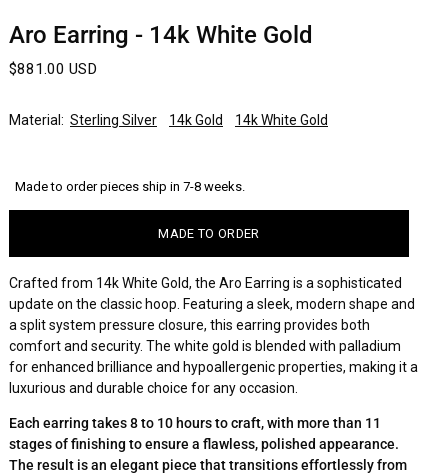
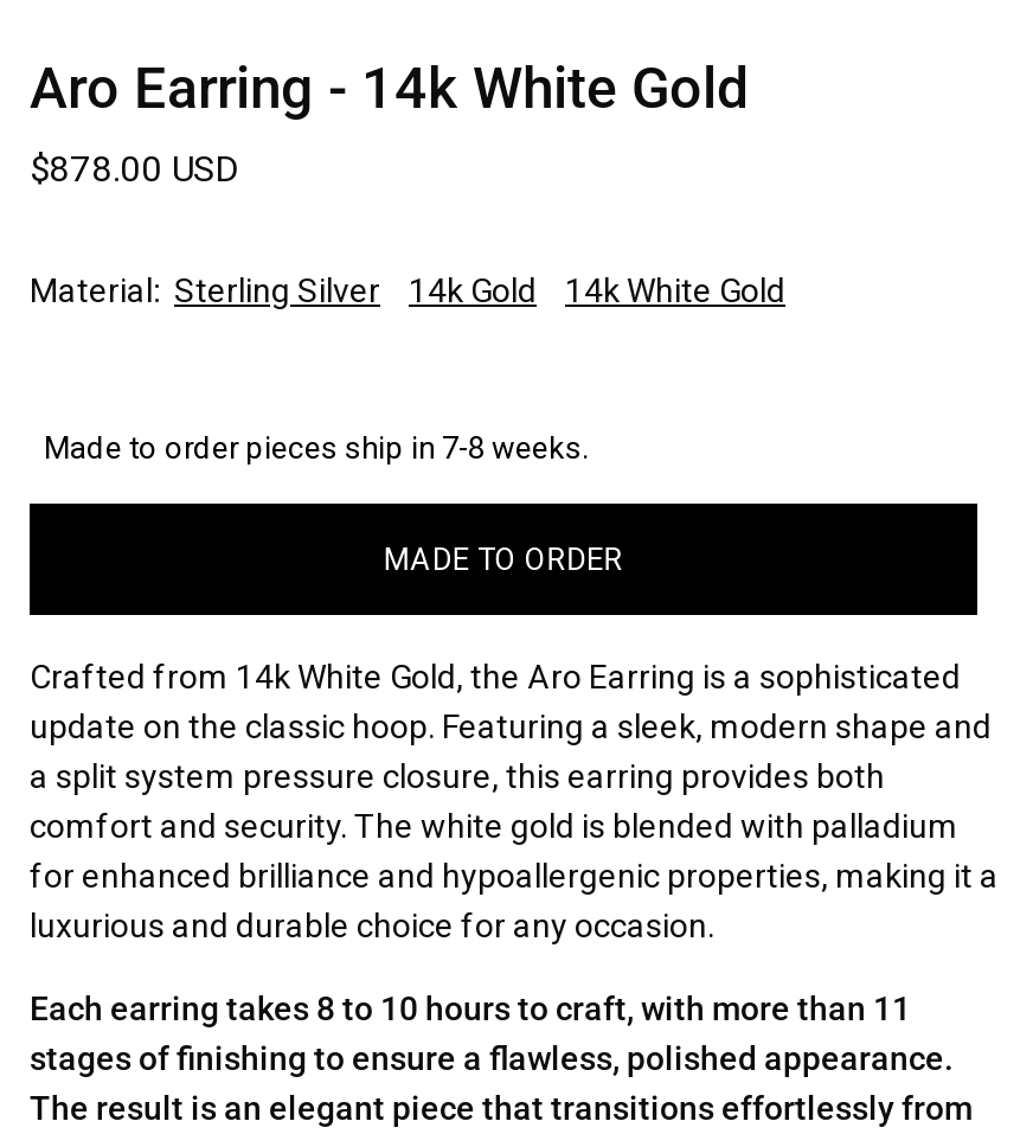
- $881.00 USD
+ $878.00 USD
